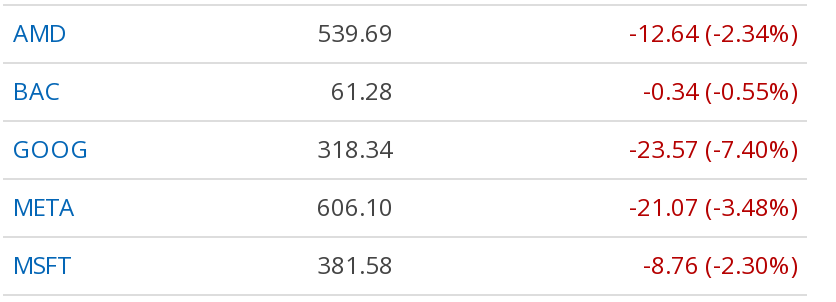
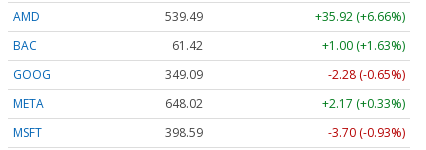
- 539.69
+ 539.49

- -12.64 (-2.34%)
+ +35.92 (+6.66%)

- 61.28
+ 61.42

- -0.34 (-0.55%)
+ +1.00 (+1.63%)

- 318.34
+ 349.09

- -23.57 (-7.40%)
+ -2.28 (-0.65%)

- 606.10
+ 648.02

- -21.07 (-3.48%)
+ +2.17 (+0.33%)

- 381.58
+ 398.59

- -8.76 (-2.30%)
+ -3.70 (-0.93%)
